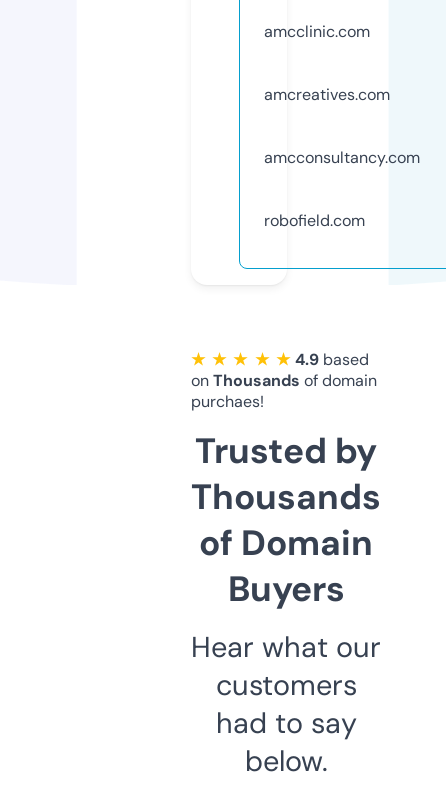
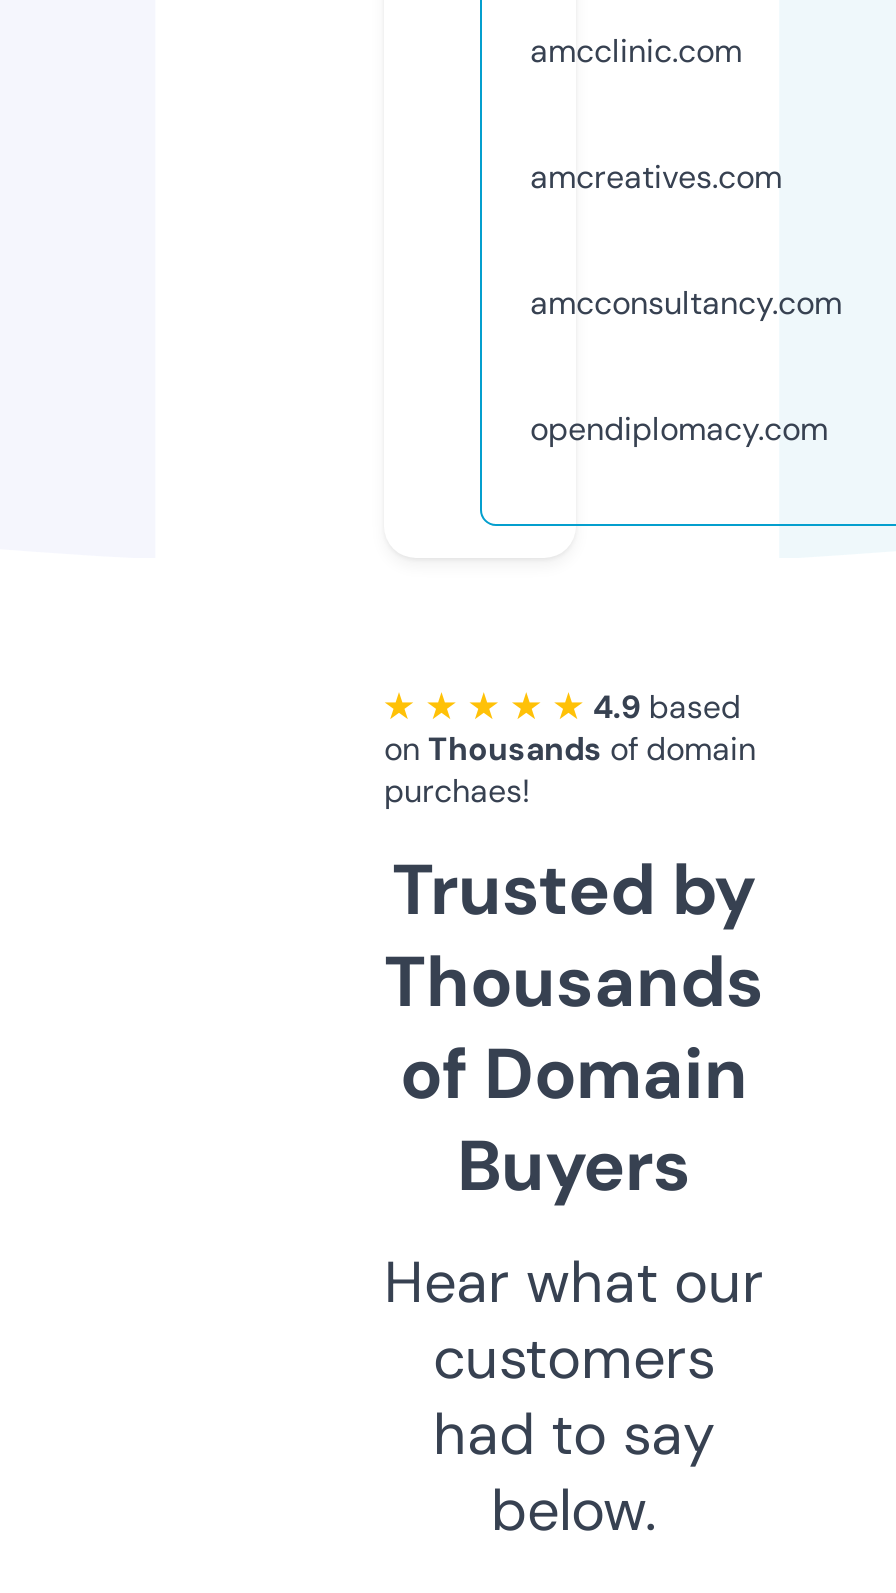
- robofield.com
+ opendiplomacy.com
